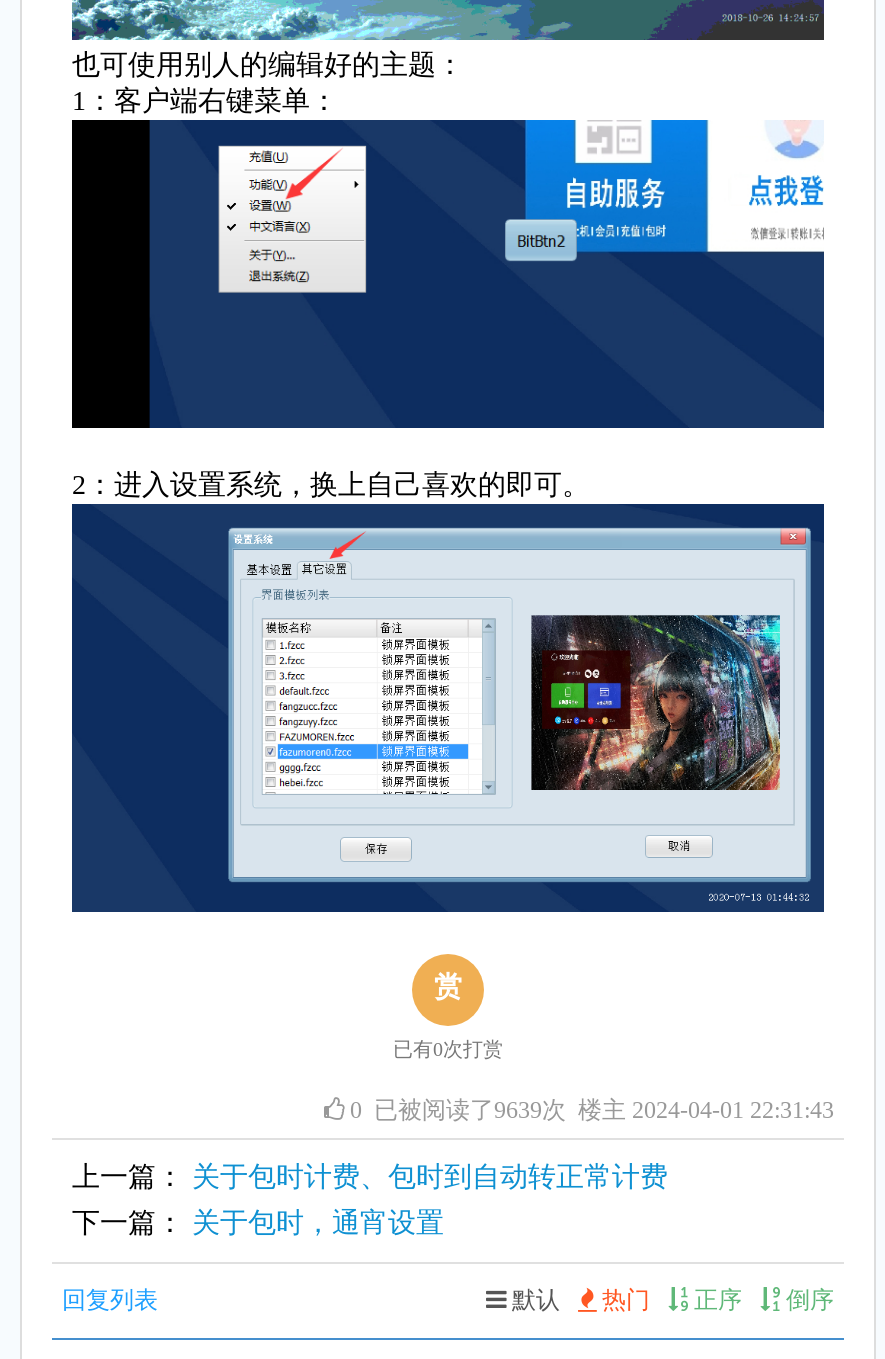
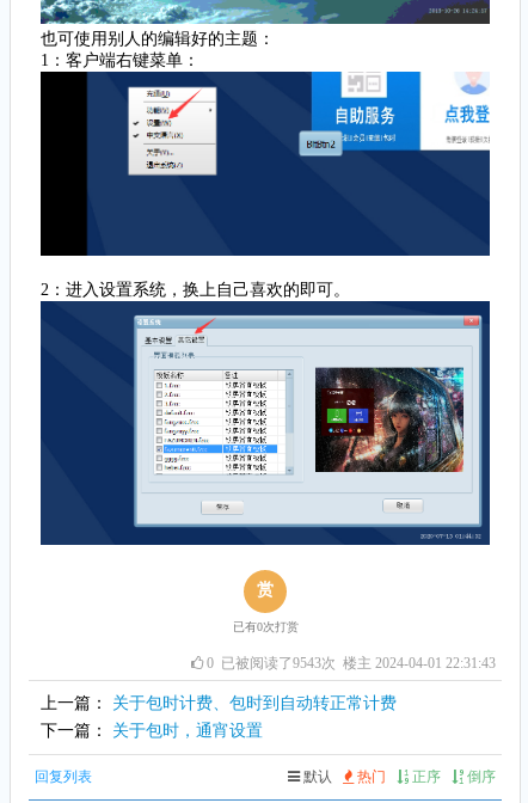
- 0已被阅读了9639次 楼主 2024-04-01 22:31:43
+ 0已被阅读了9543次 楼主 2024-04-01 22:31:43
